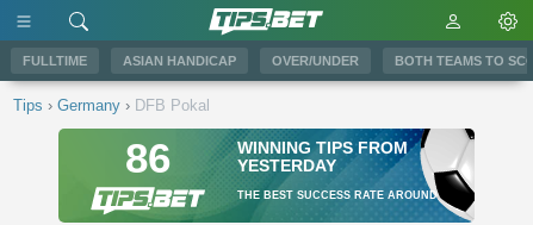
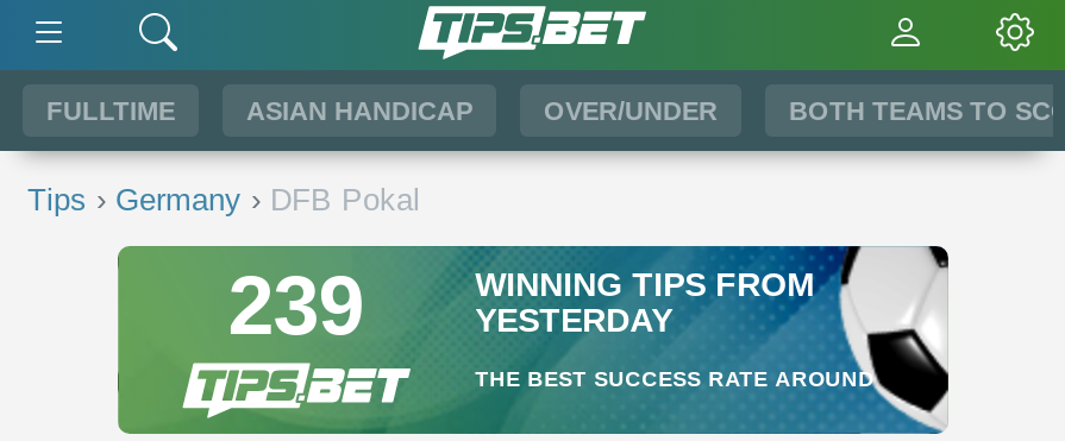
- 86
+ 239
